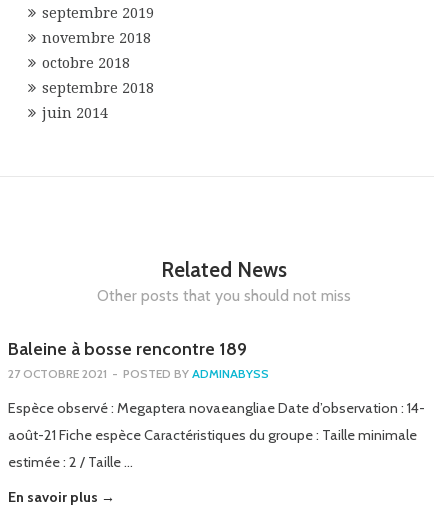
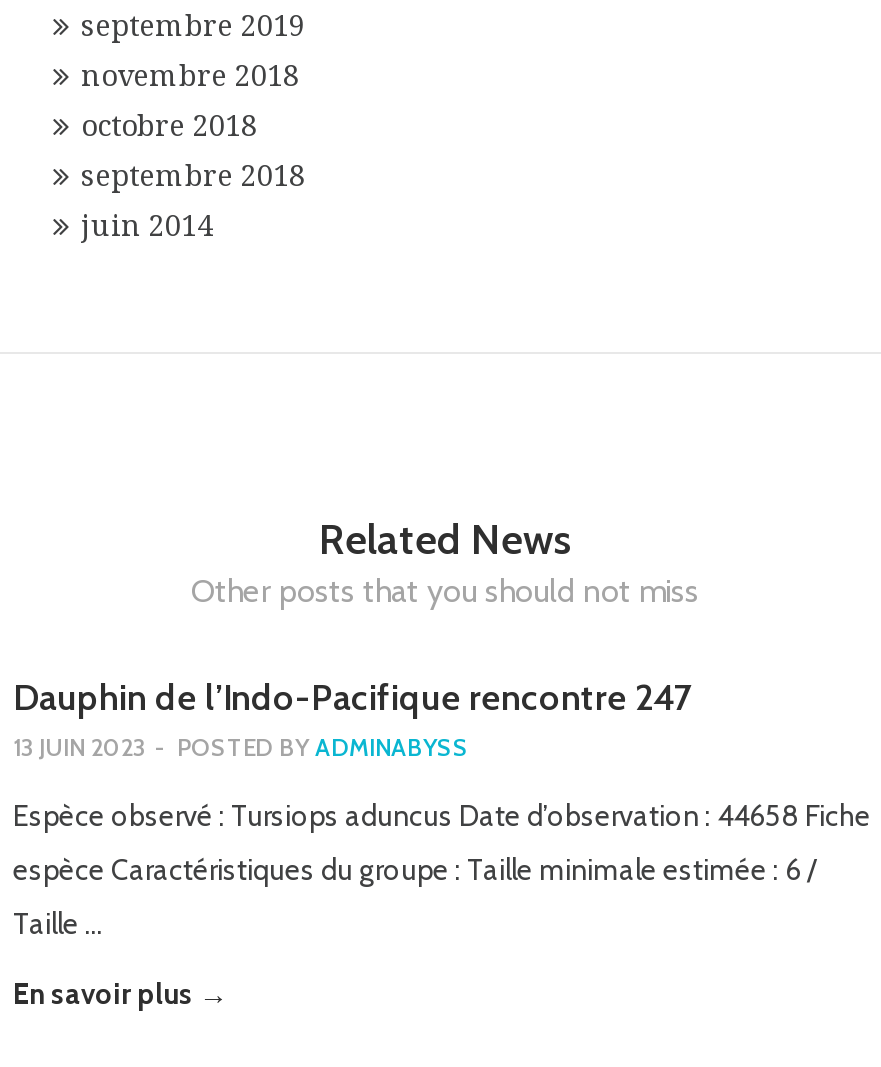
- Baleine à bosse rencontre 189
- 27 OCTOBRE 2021 - POSTED BY ADMINABYSS
+ Dauphin de l’Indo-Pacifique rencontre 247
+ 13 JUIN 2023 - POSTED BY ADMINABYSS

- Espèce observé : Megaptera novaeangliae Date d’observation : 14-
+ Espèce observé : Tursiops aduncus Date d’observation : 44658 Fiche

- août-21 Fiche espèce Caractéristiques du groupe : Taille minimale
+ espèce Caractéristiques du groupe : Taille minimale estimée : 6 /

- estimée : 2 / Taille …
+ Taille …
